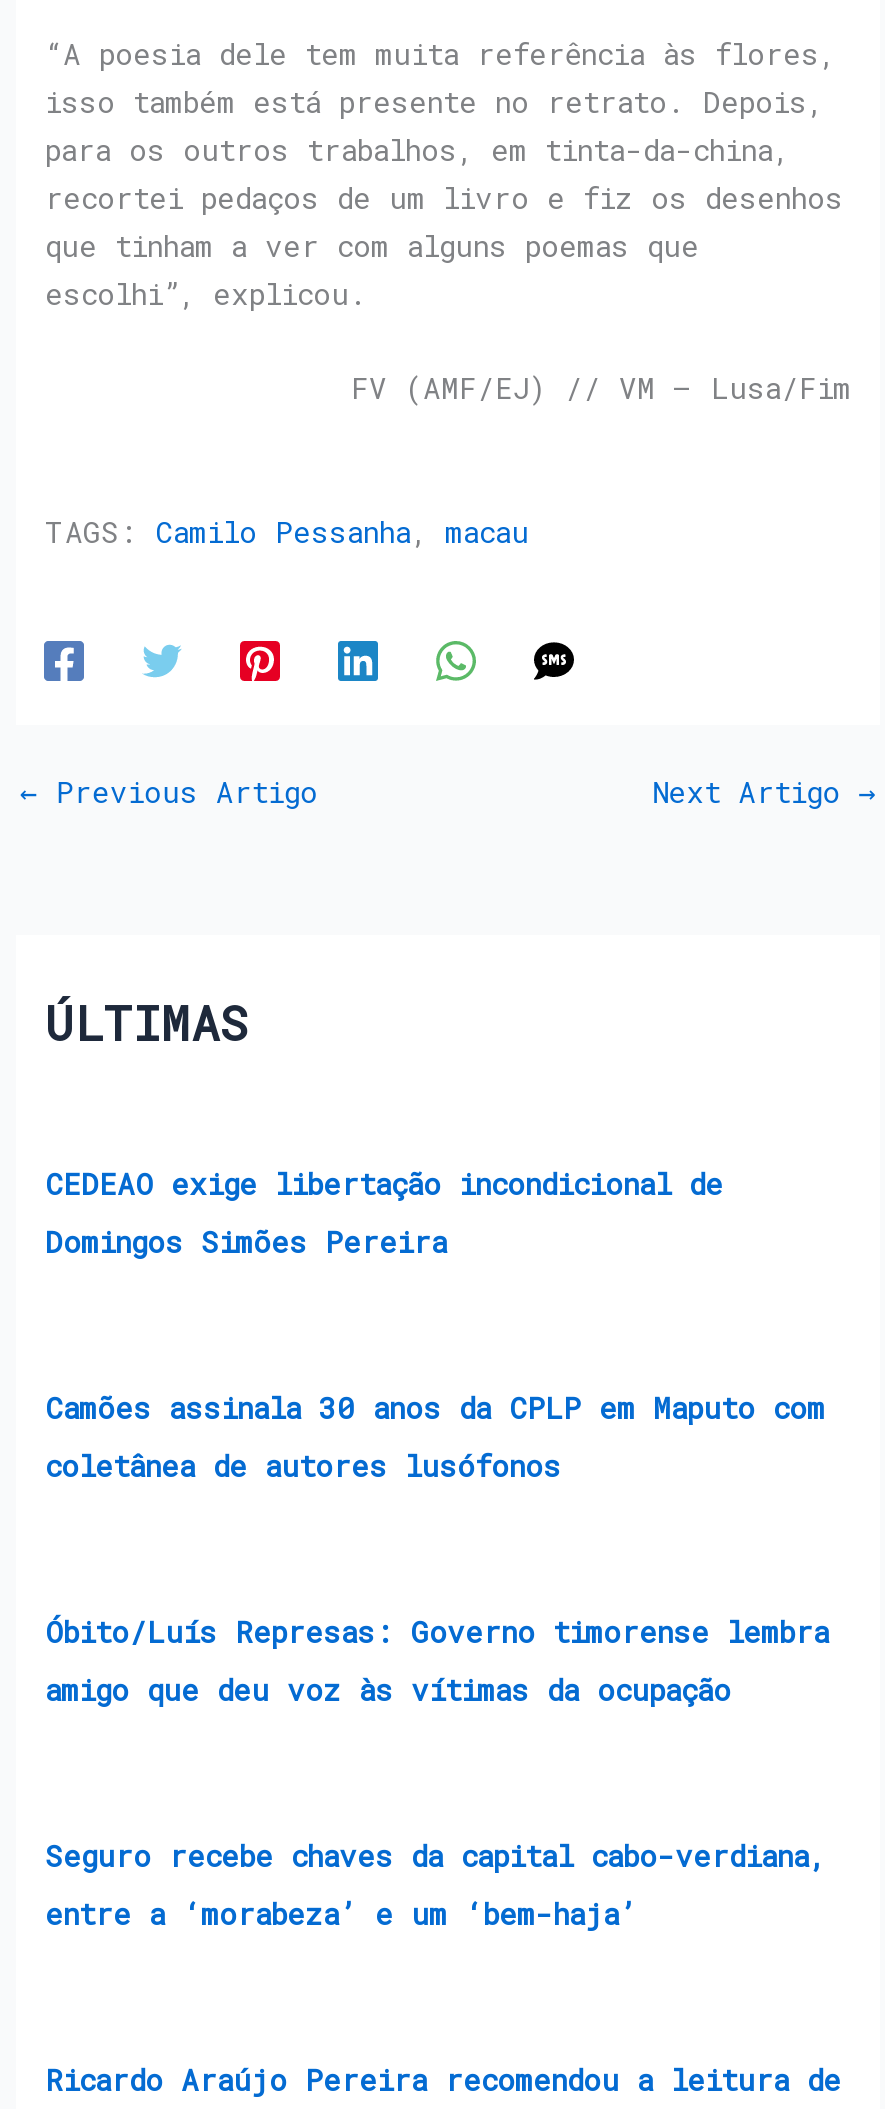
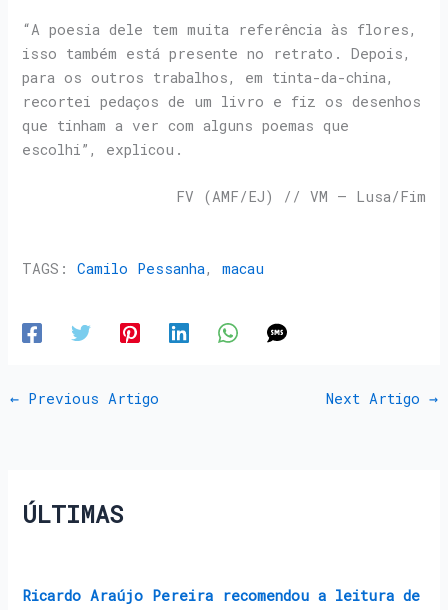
- CEDEAO exige libertação incondicional de
- Domingos Simões Pereira

- Camões assinala 30 anos da CPLP em Maputo com
- coletânea de autores lusófonos

- Óbito/Luís Represas: Governo timorense lembra
- amigo que deu voz às vítimas da ocupação

- Seguro recebe chaves da capital cabo-verdiana,
- entre a ‘morabeza’ e um ‘bem-haja’
